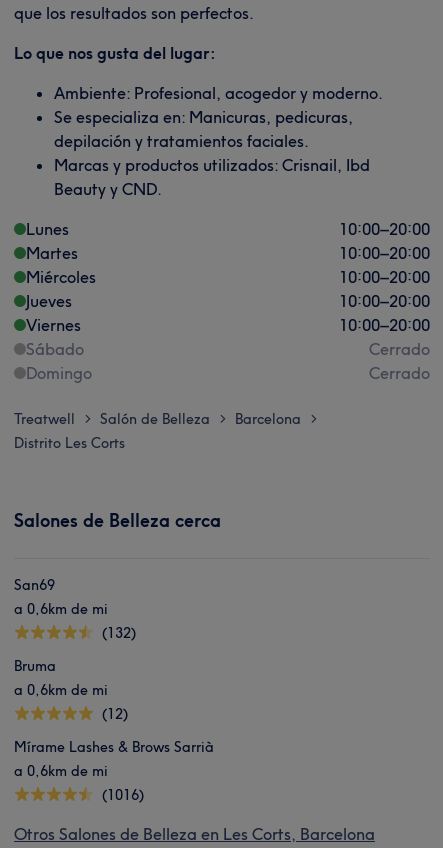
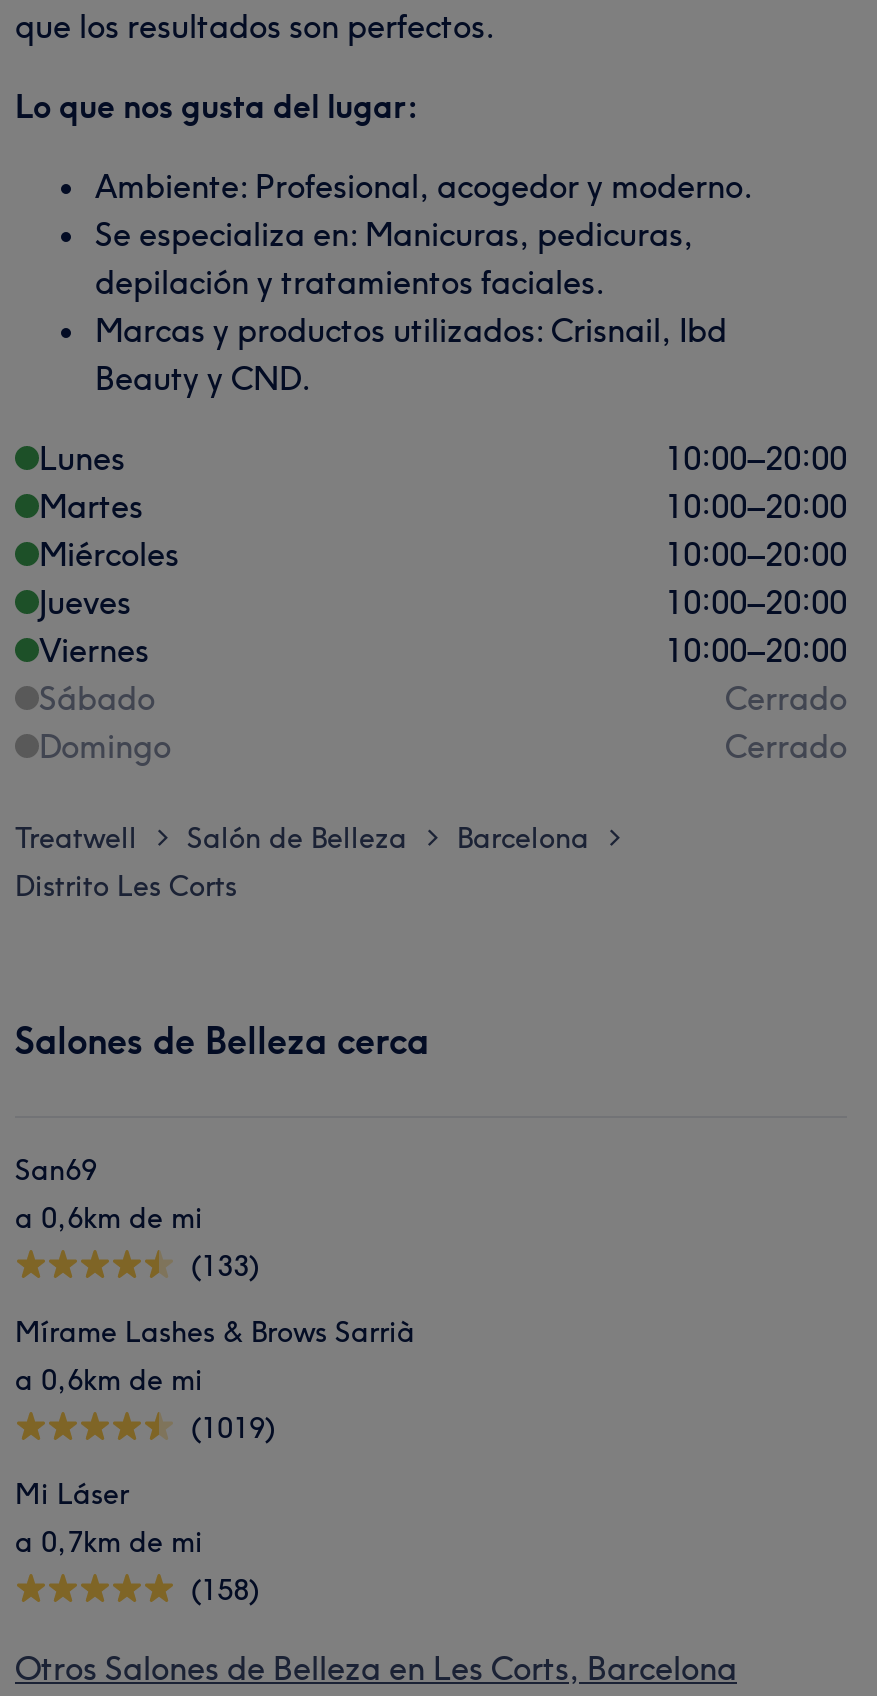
- (132)
- Bruma
- a 0,6km de mi
- (12)
+ (133)

moved up: Mírame Lashes & Brows Sarrià | a 0,6km de mi

- (1016)
+ (1019)
+ Mi Láser
+ a 0,7km de mi
+ (158)
